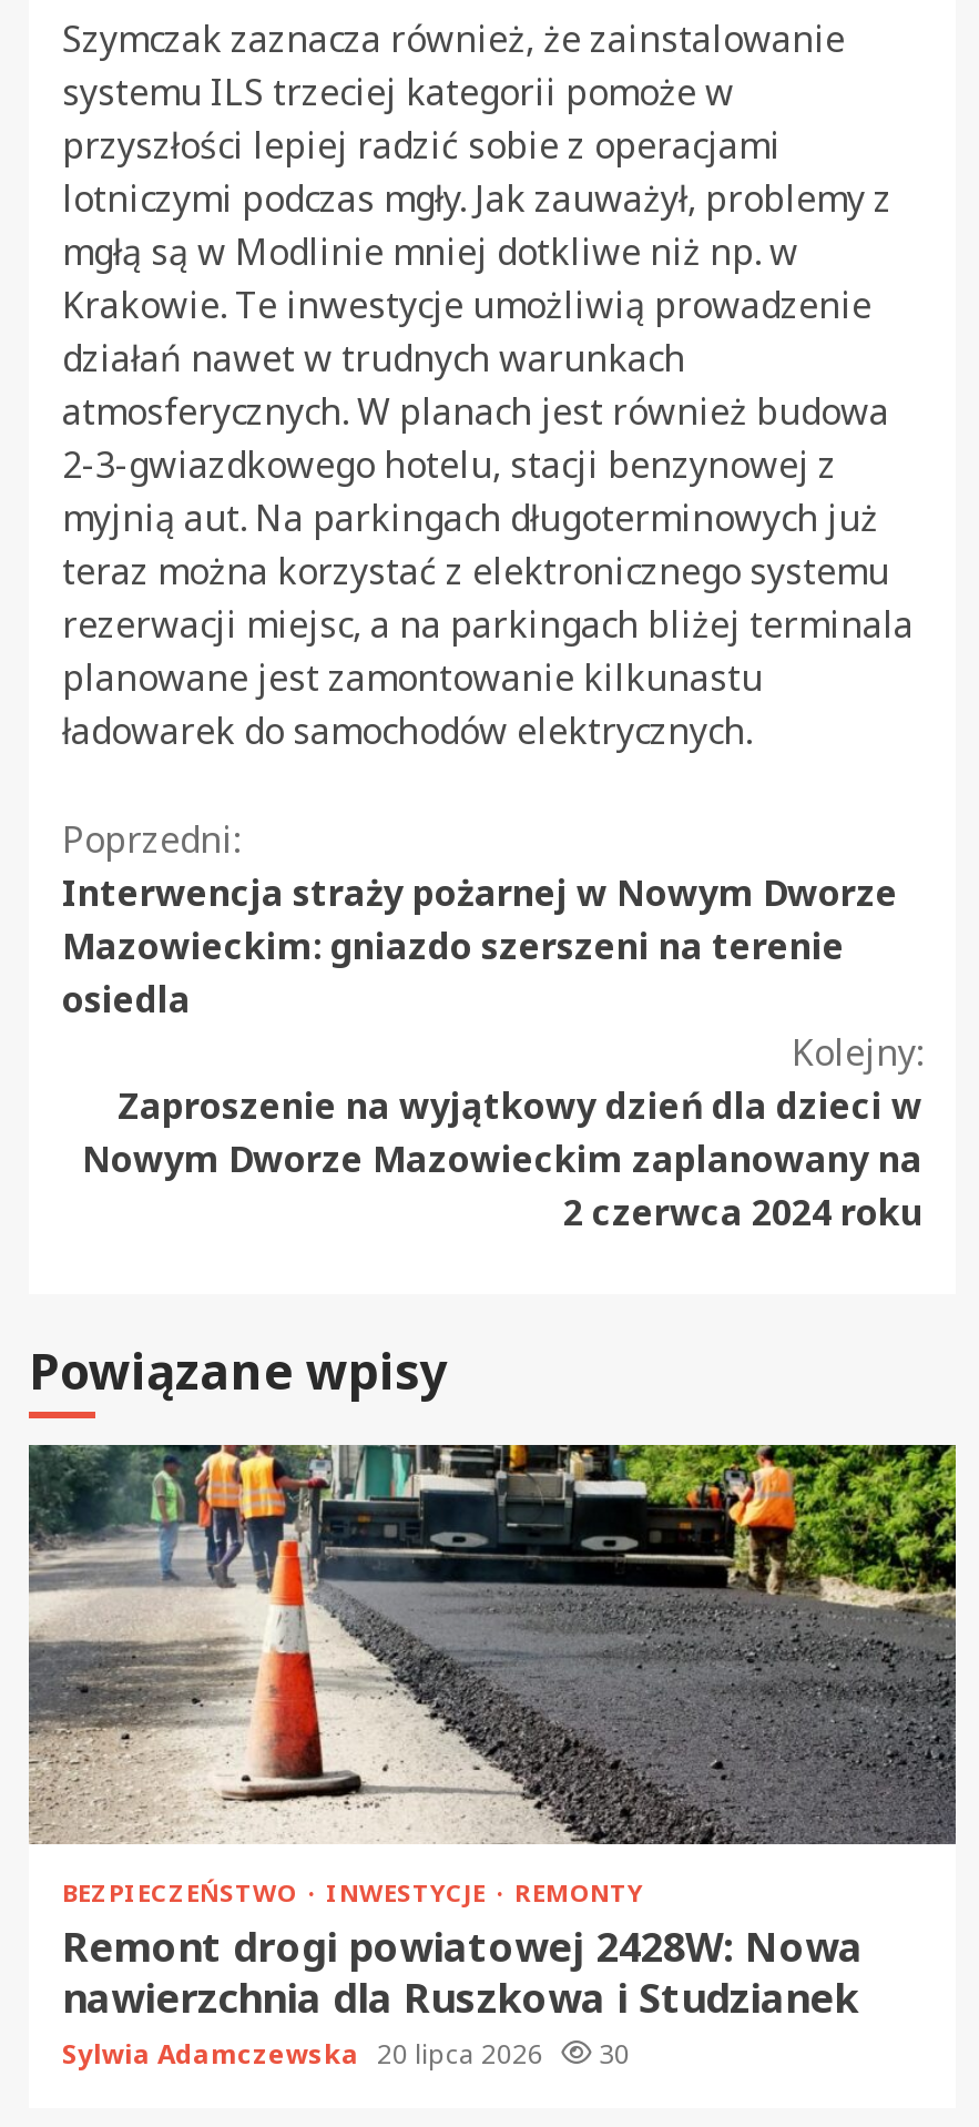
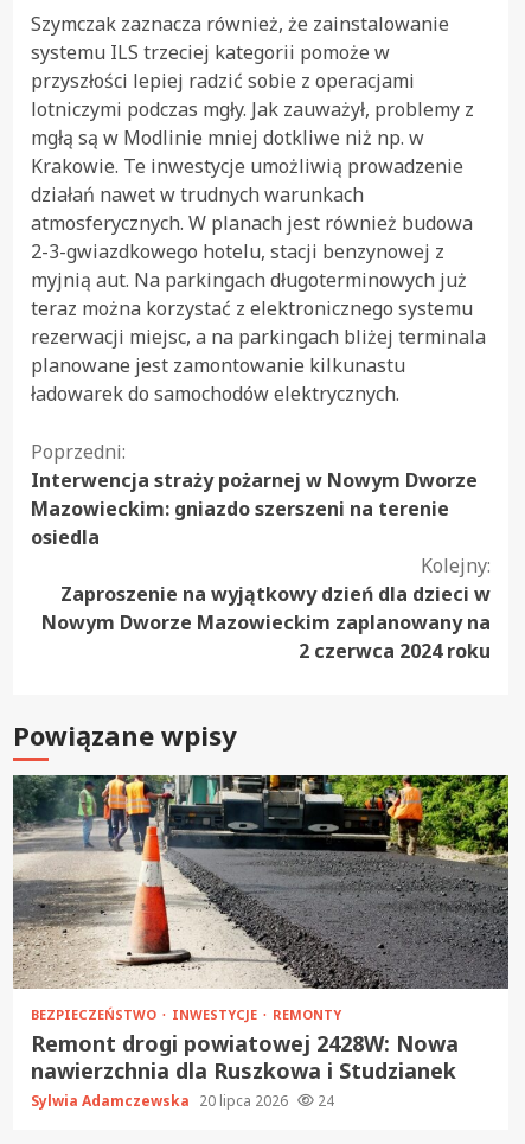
- Sylwia Adamczewska 20 lipca 2026 30
+ Sylwia Adamczewska 20 lipca 2026 24
